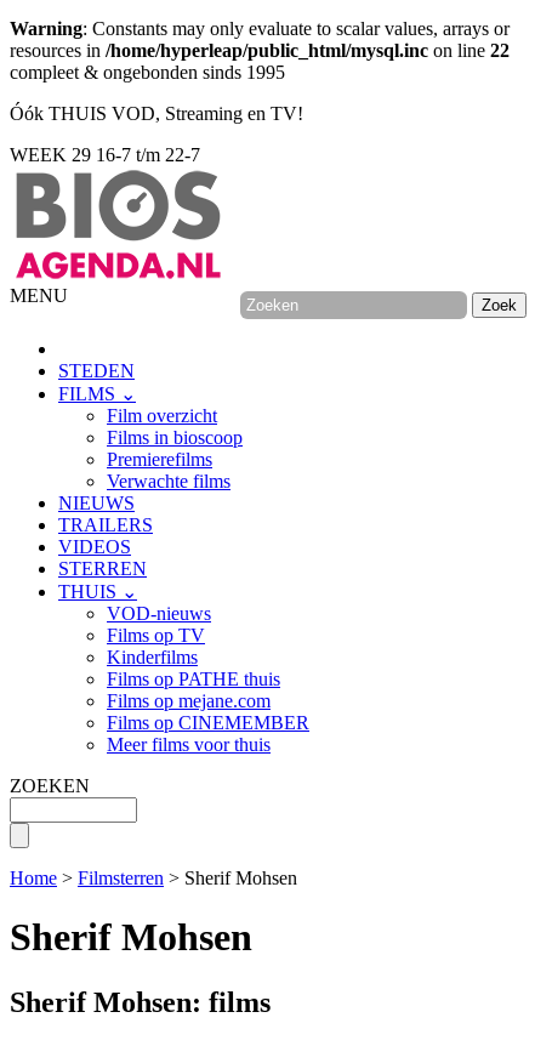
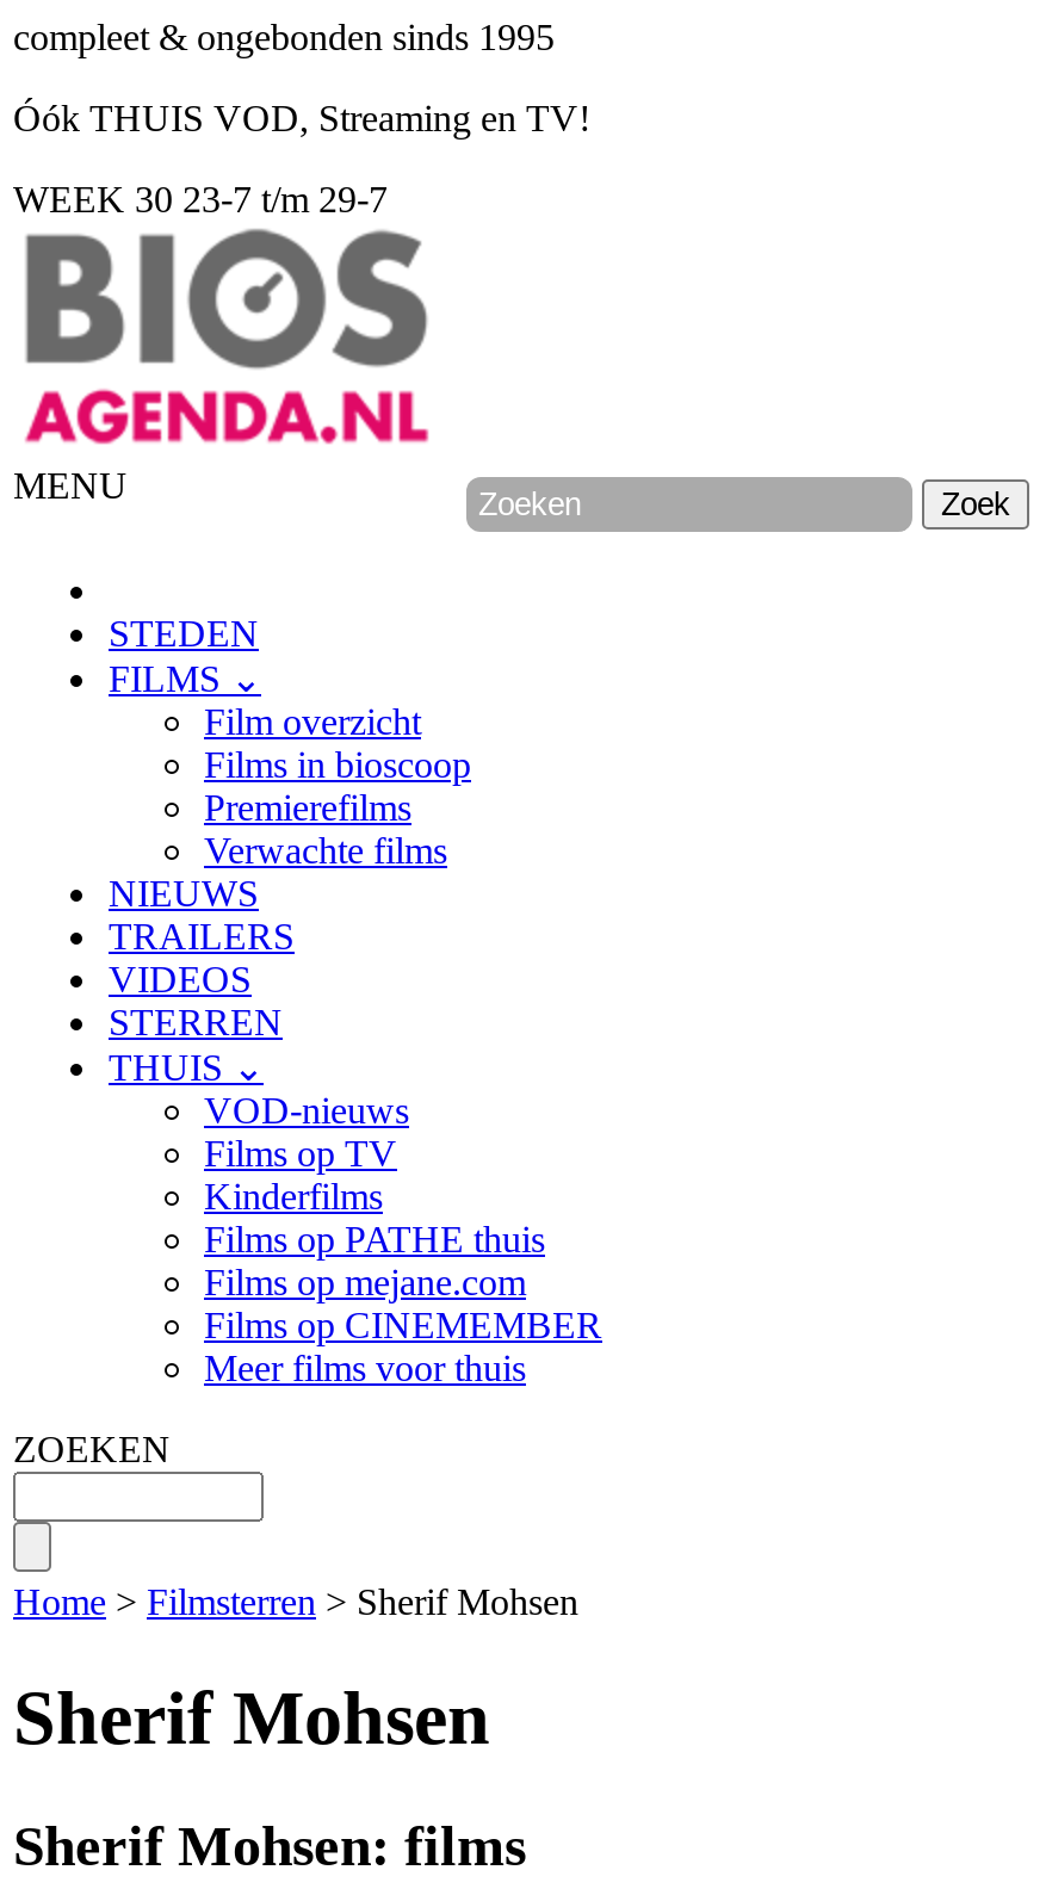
- Warning: Constants may only evaluate to scalar values, arrays or
- resources in /home/hyperleap/public_html/mysql.inc on line 22

- WEEK 29 16-7 t/m 22-7
+ WEEK 30 23-7 t/m 29-7
